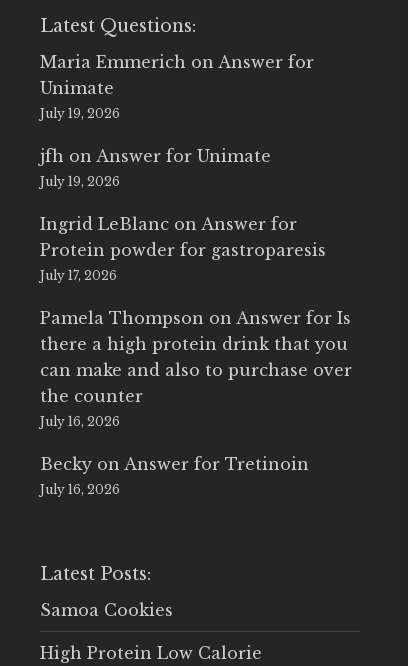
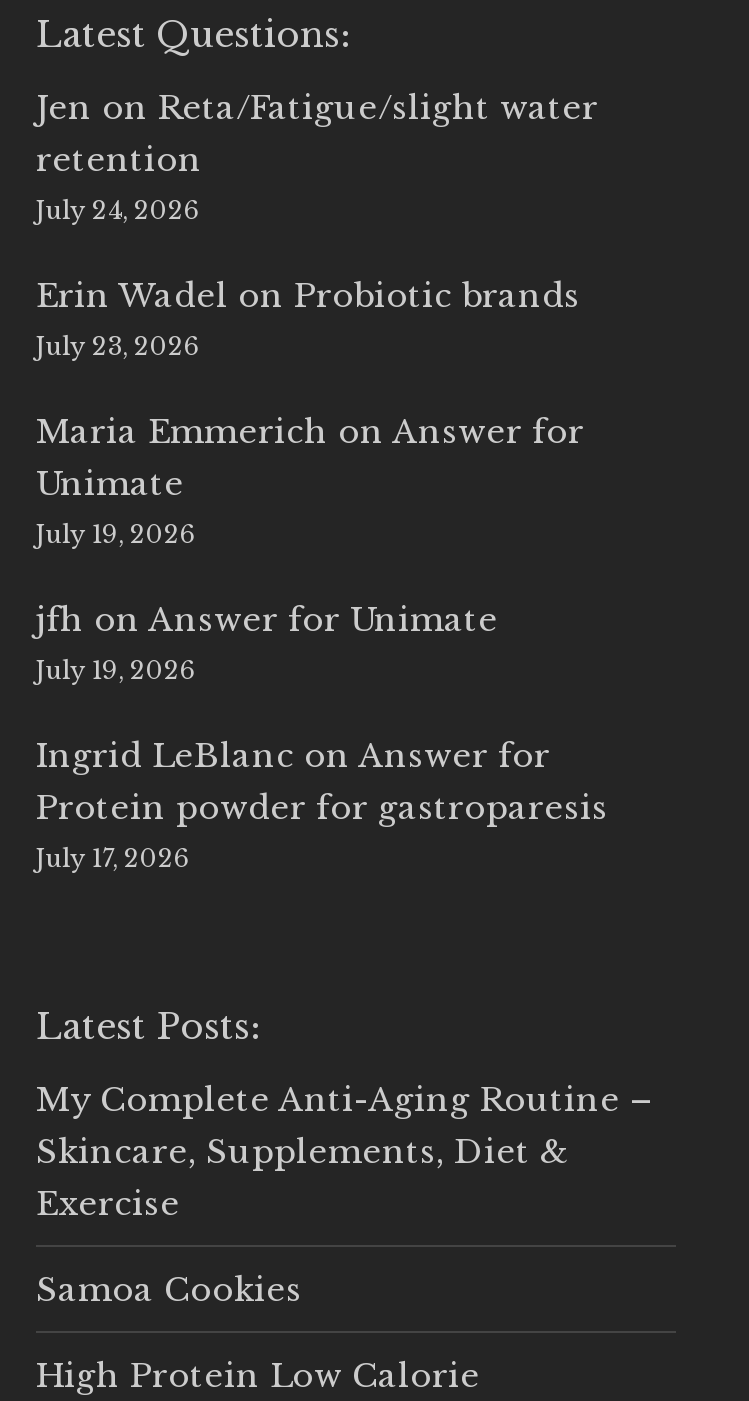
+ Jen on Reta/Fatigue/slight water
+ retention
+ July 24, 2026
+ Erin Wadel on Probiotic brands
+ July 23, 2026

moved down: Maria Emmerich on Answer for | Unimate | July 19, 2026 | jfh on Answer for Unimate | July 19, 2026 | Ingrid LeBlanc on Answer for | Protein powder for gastroparesis | July 17, 2026

- Pamela Thompson on Answer for Is
- there a high protein drink that you
- can make and also to purchase over
- the counter
- July 16, 2026
- Becky on Answer for Tretinoin
- July 16, 2026

moved up: Latest Posts:

+ My Complete Anti-Aging Routine –
+ Skincare, Supplements, Diet &
+ Exercise
